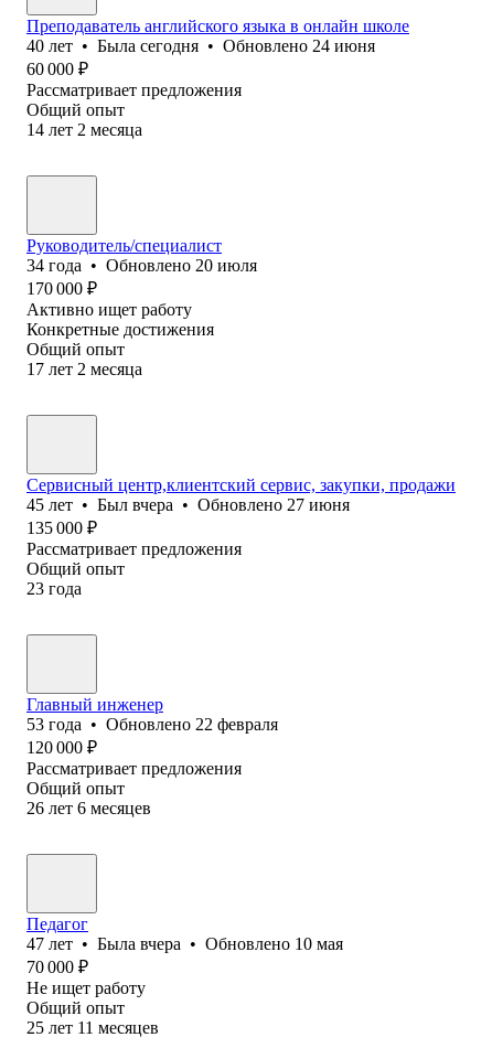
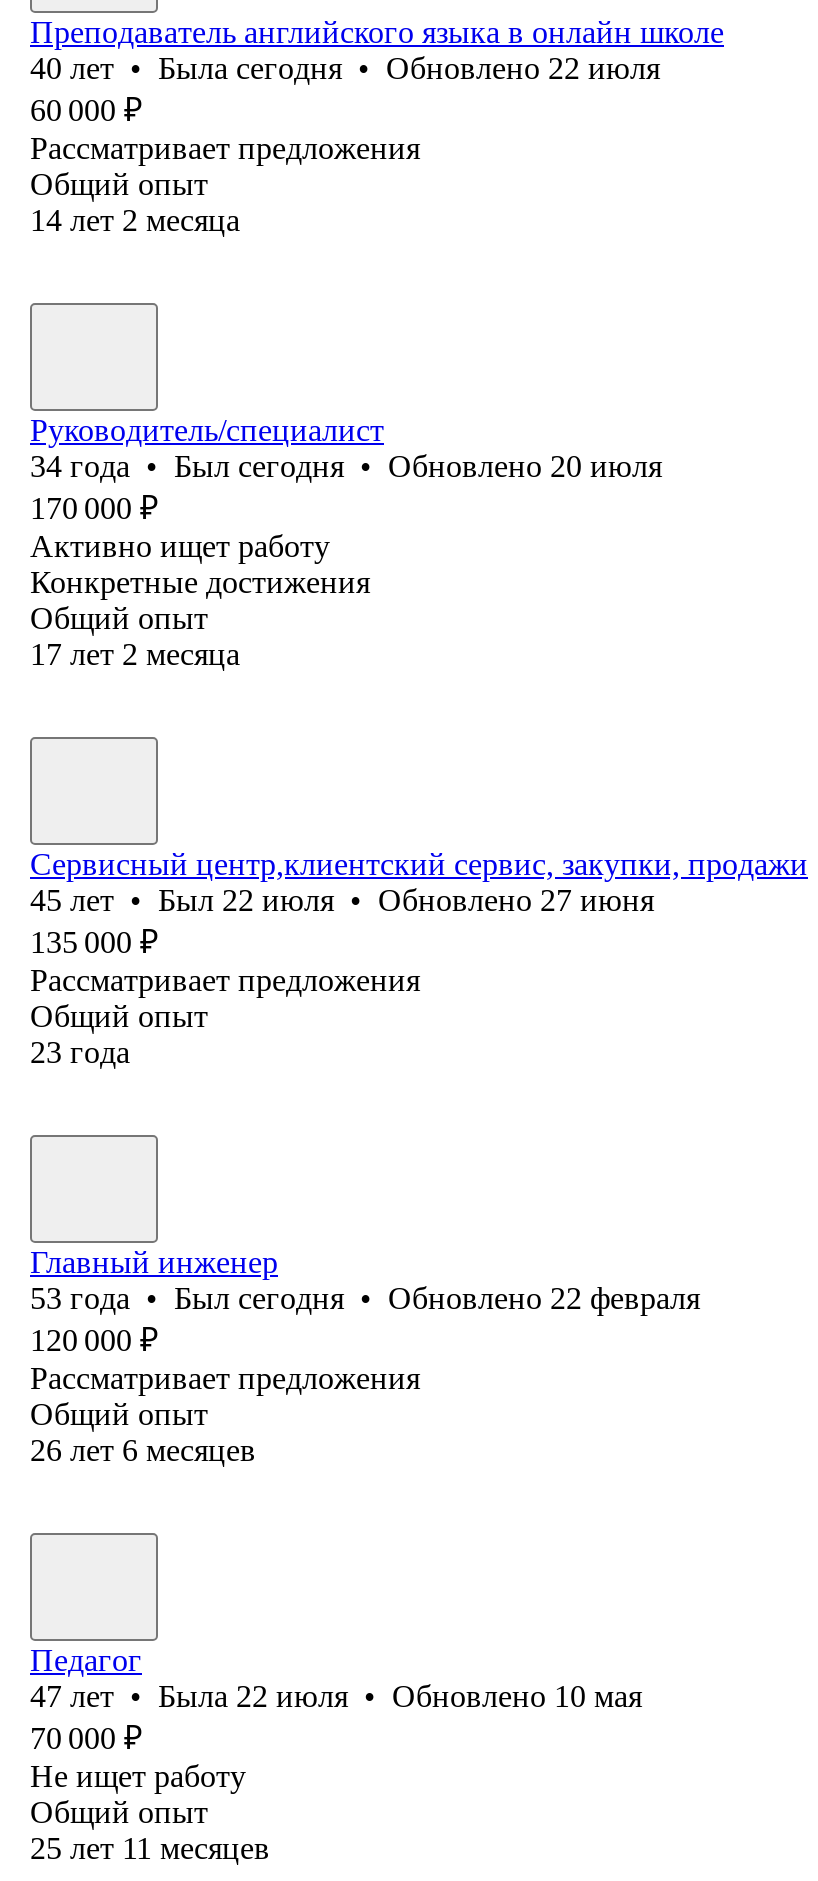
- 40 лет • Была сегодня • Обновлено 24 июня
+ 40 лет • Была сегодня • Обновлено 22 июля

- 34 года • Обновлено 20 июля
+ 34 года • Был сегодня • Обновлено 20 июля

- 45 лет • Был вчера • Обновлено 27 июня
+ 45 лет • Был 22 июля • Обновлено 27 июня

- 53 года • Обновлено 22 февраля
+ 53 года • Был сегодня • Обновлено 22 февраля

- 47 лет • Была вчера • Обновлено 10 мая
+ 47 лет • Была 22 июля • Обновлено 10 мая
